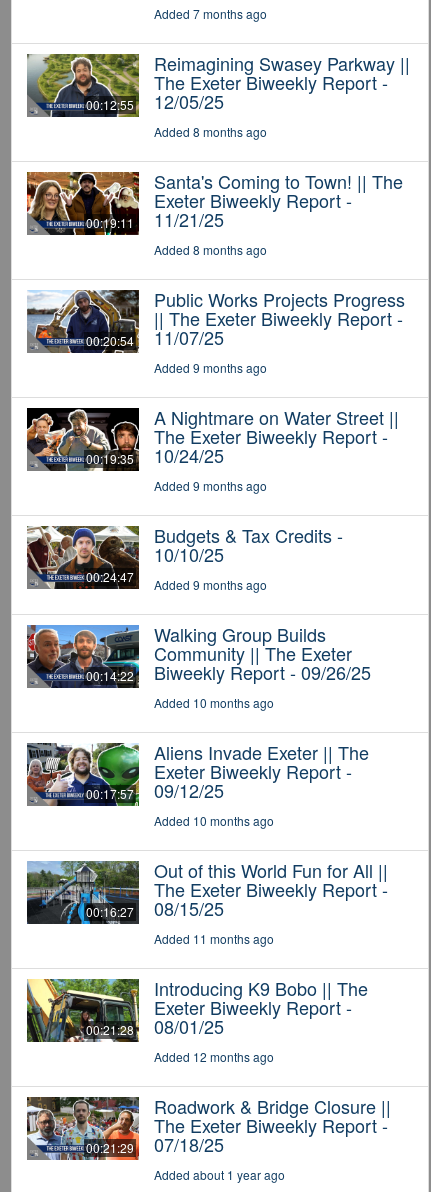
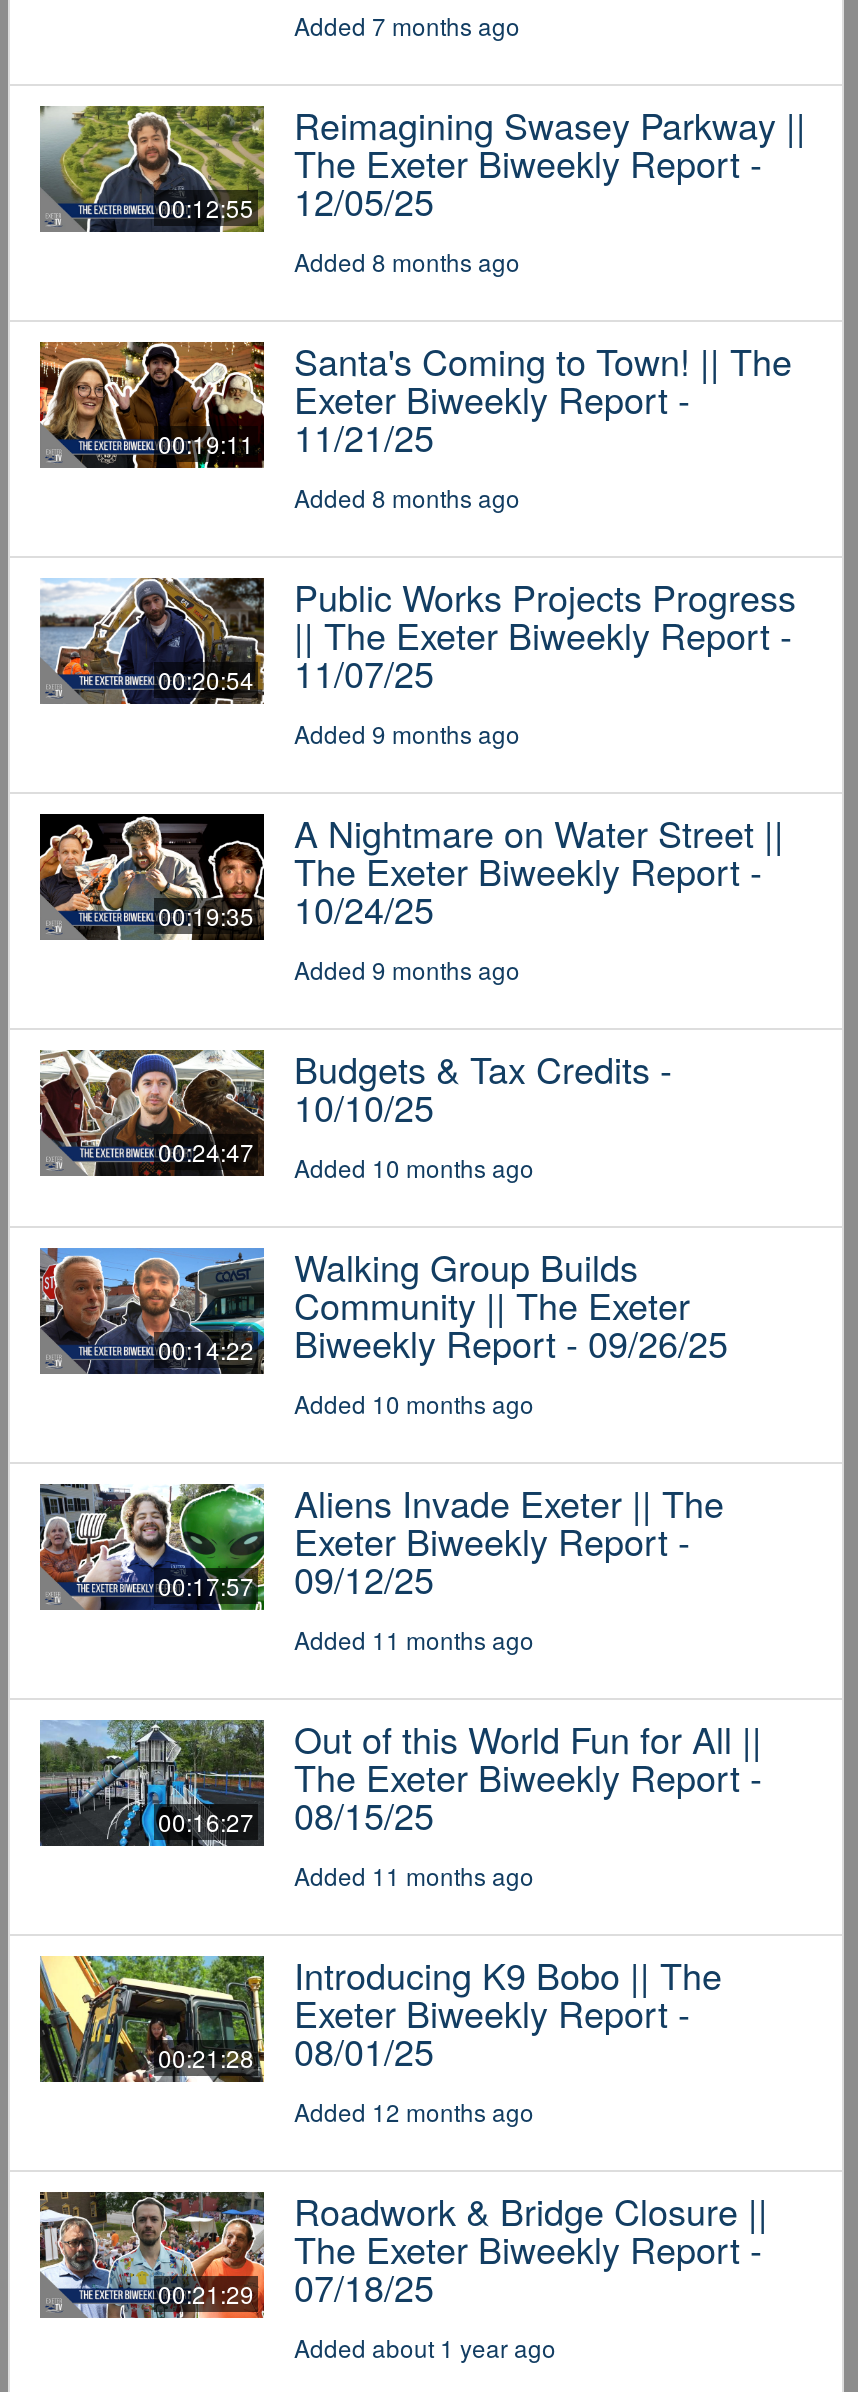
- Added 9 months ago
+ Added 10 months ago

- Added 10 months ago
+ Added 11 months ago
